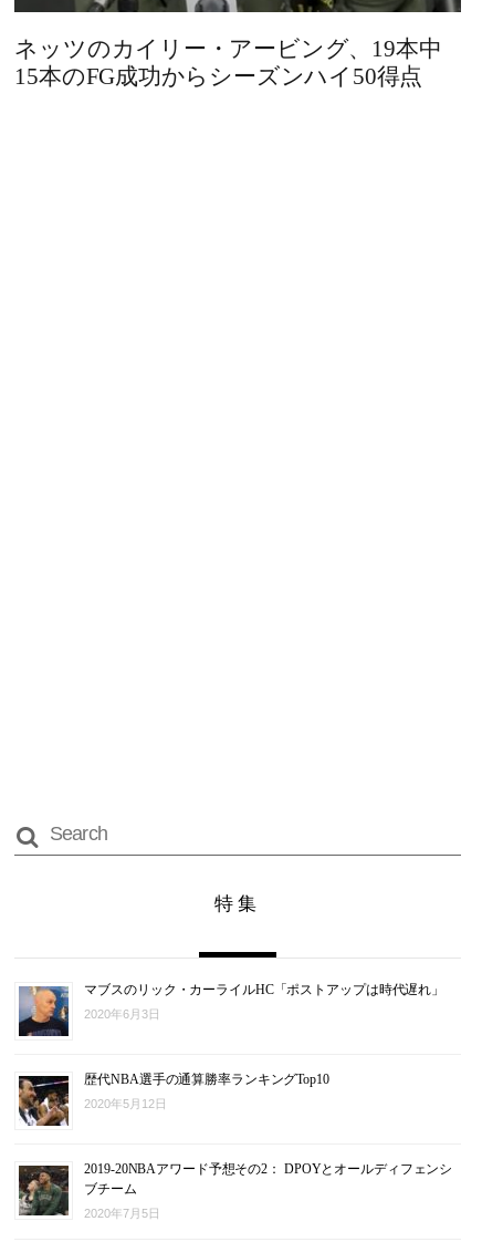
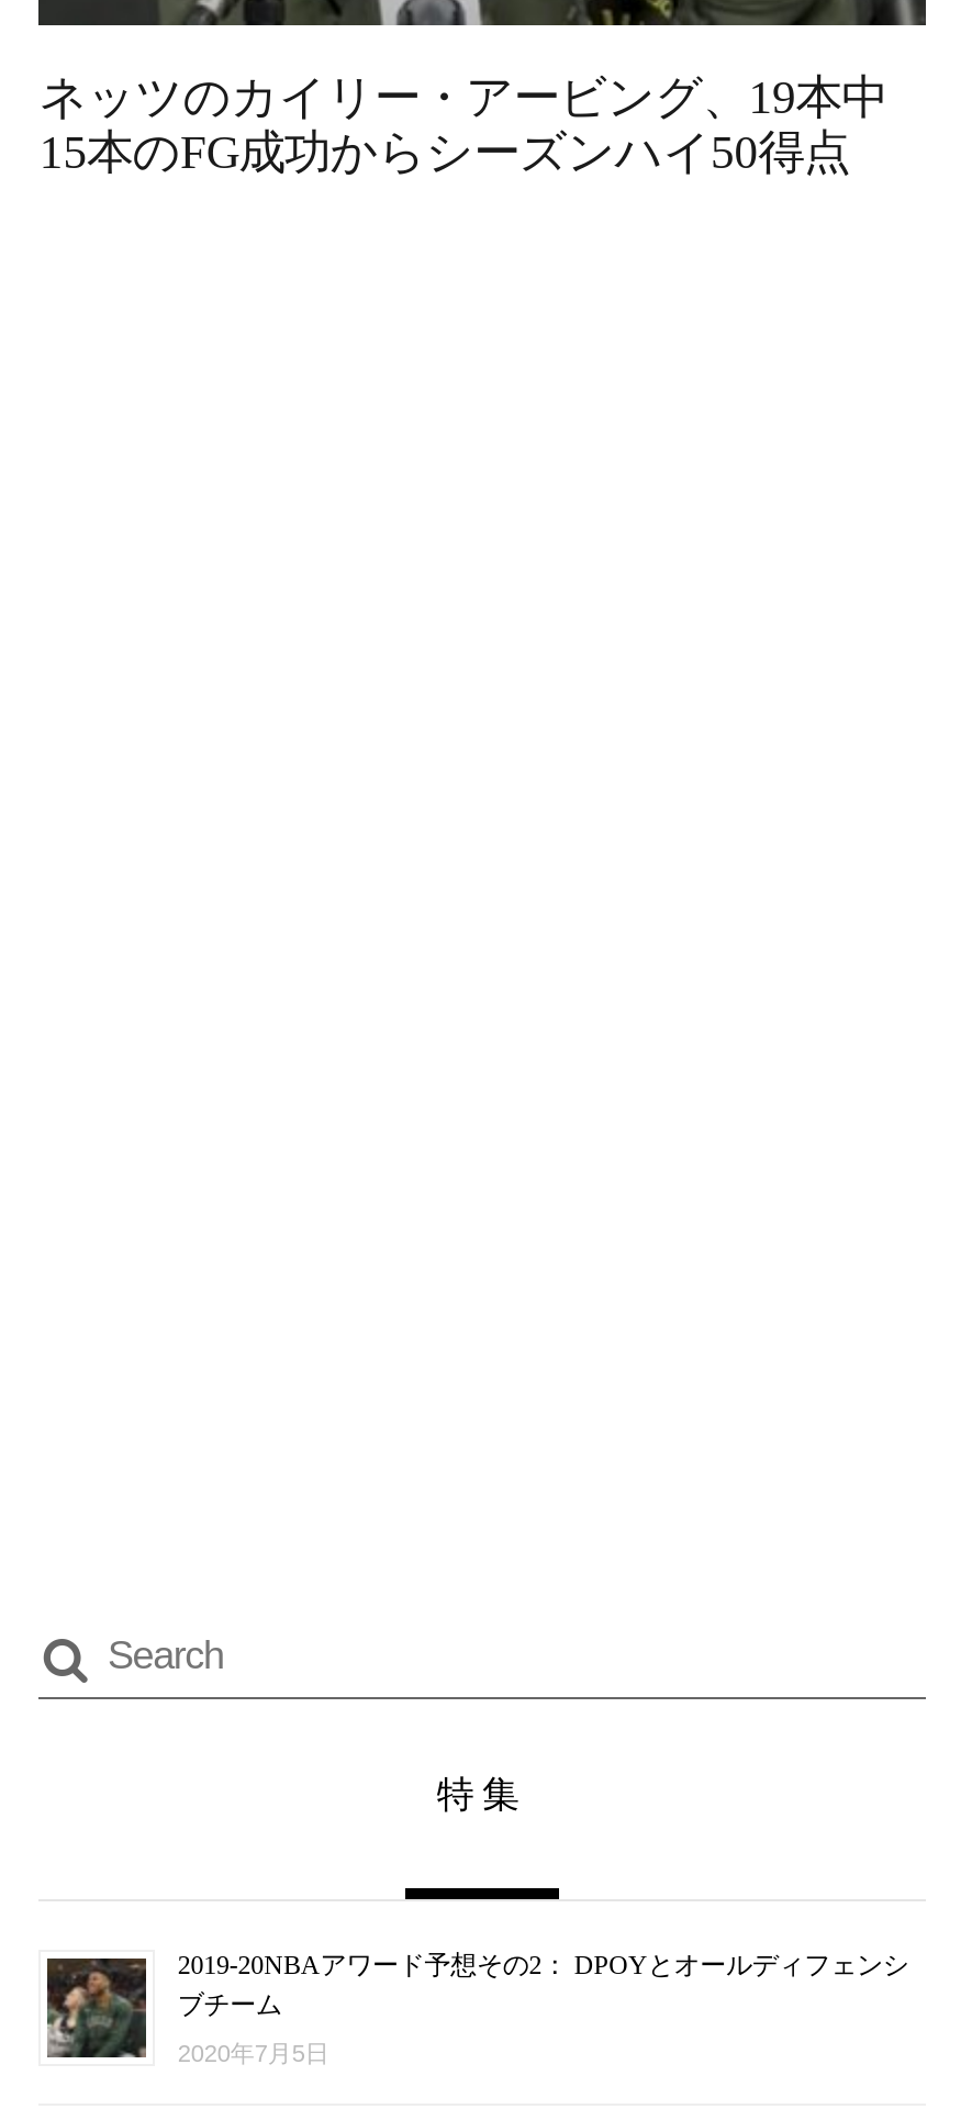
- [image]
- マブスのリック・カーライルHC「ポストアップは時代遅れ」
- 2020年6月3日

- [image]
- 歴代NBA選手の通算勝率ランキングTop10
- 2020年5月12日
